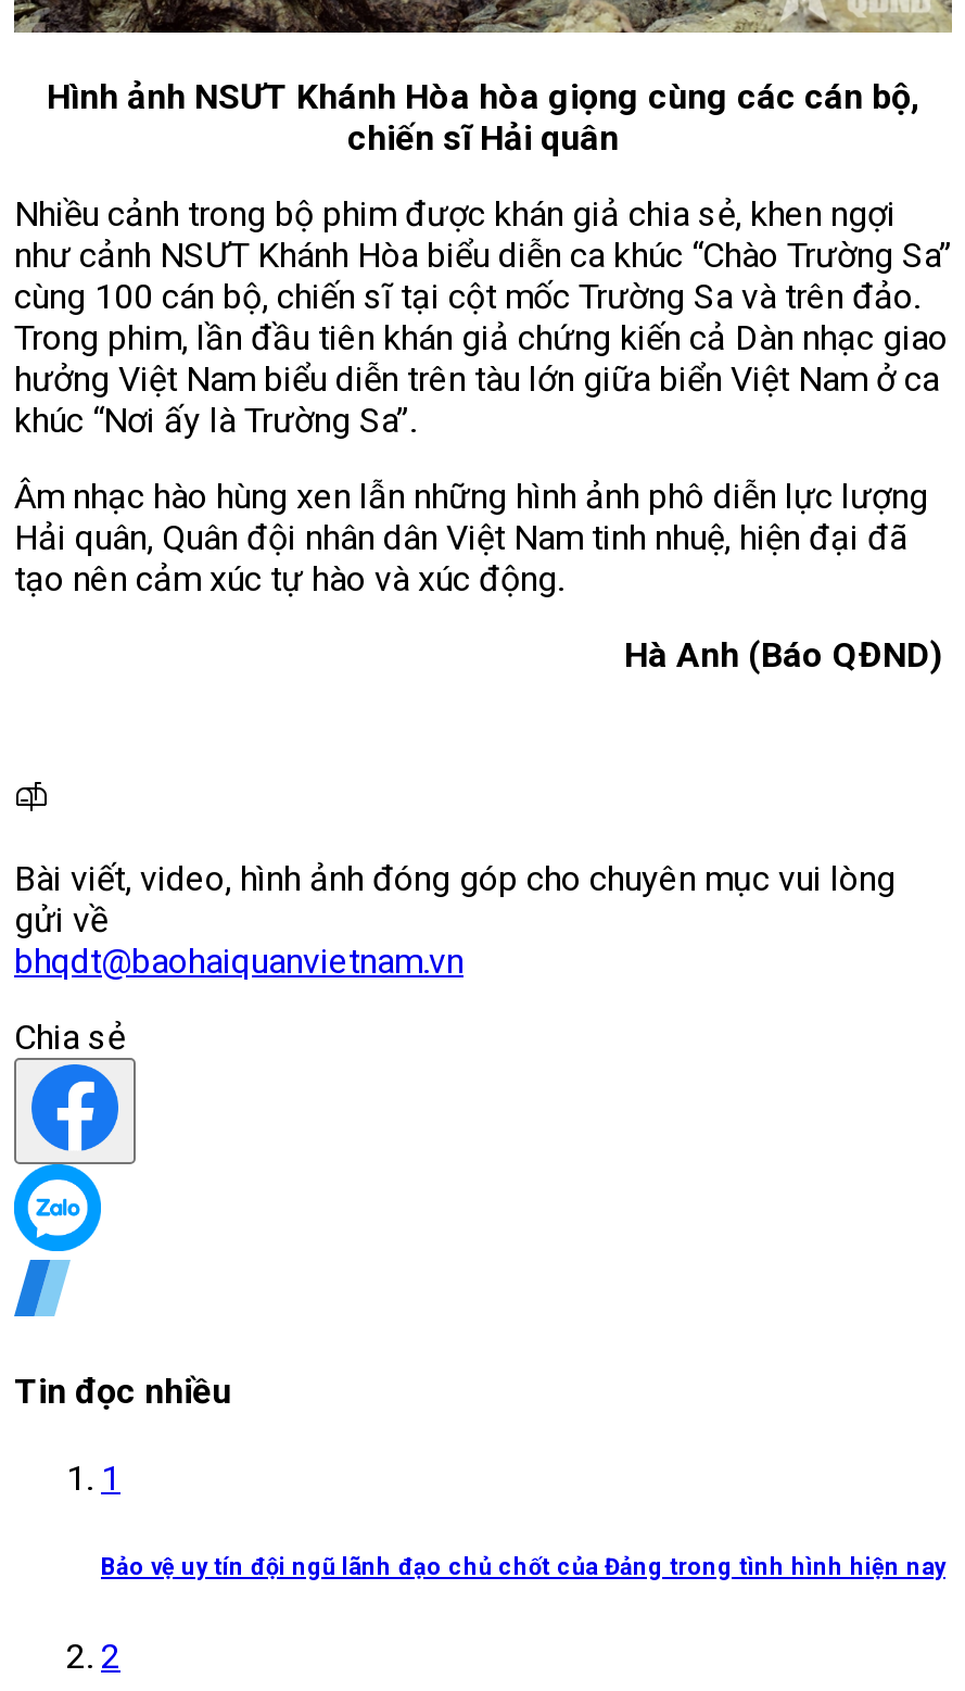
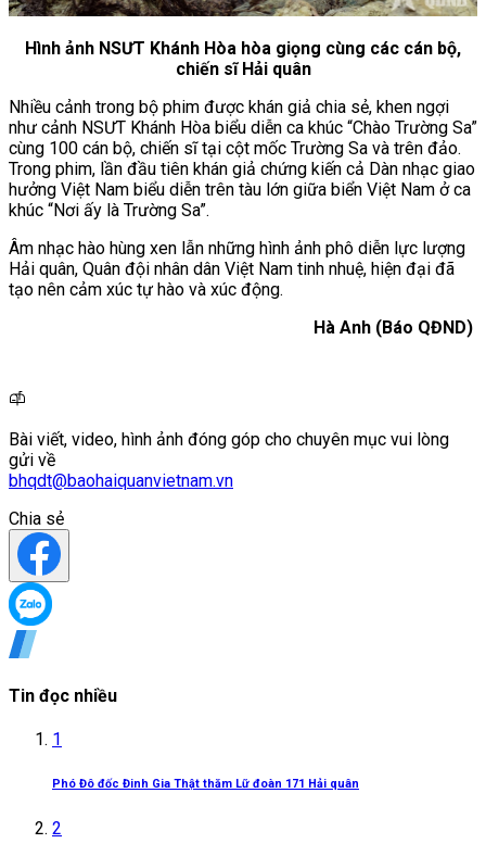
- Bảo vệ uy tín đội ngũ lãnh đạo chủ chốt của Đảng trong tình hình hiện nay
+ Phó Đô đốc Đinh Gia Thật thăm Lữ đoàn 171 Hải quân
